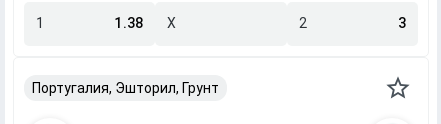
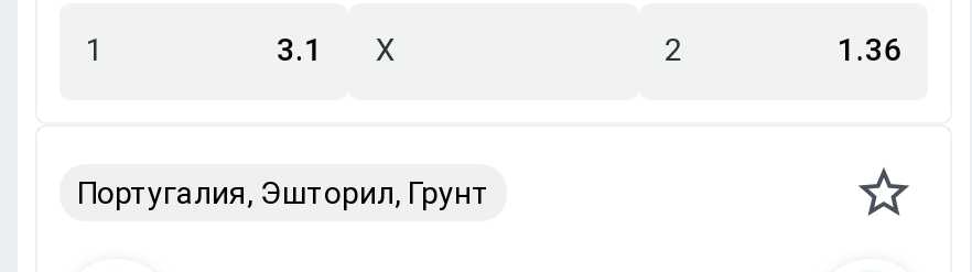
- 1.38 X
+ 3.1 X

- 3
+ 1.36
